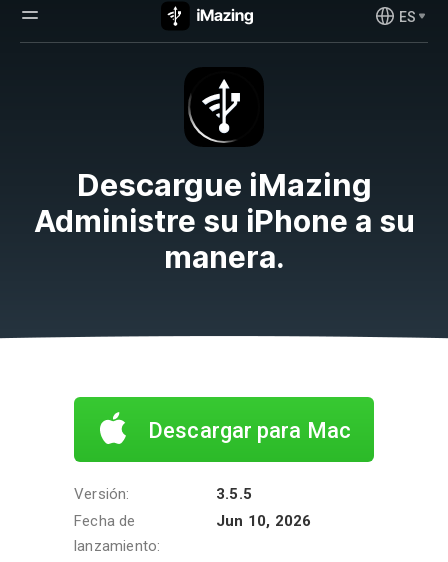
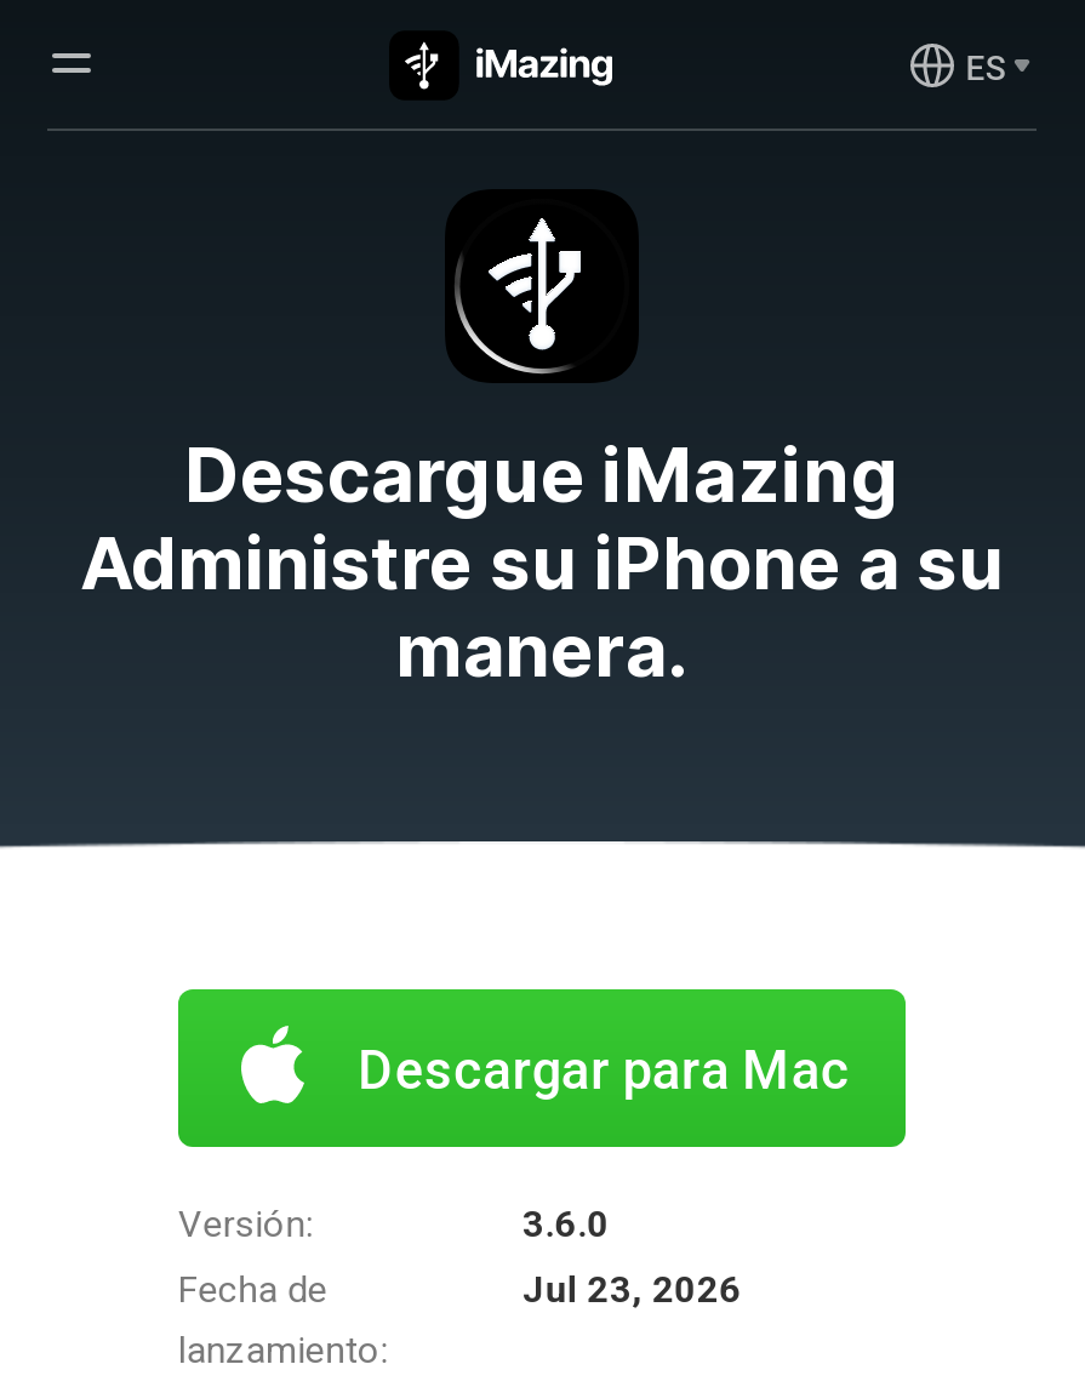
- 3.5.5
+ 3.6.0

- Jun 10, 2026
+ Jul 23, 2026
